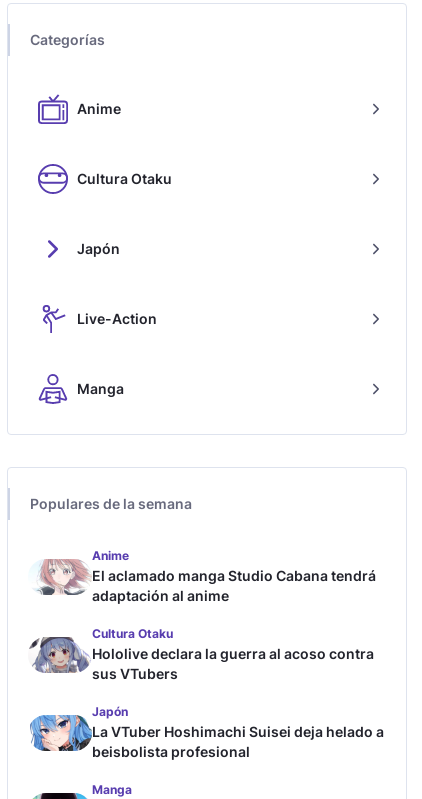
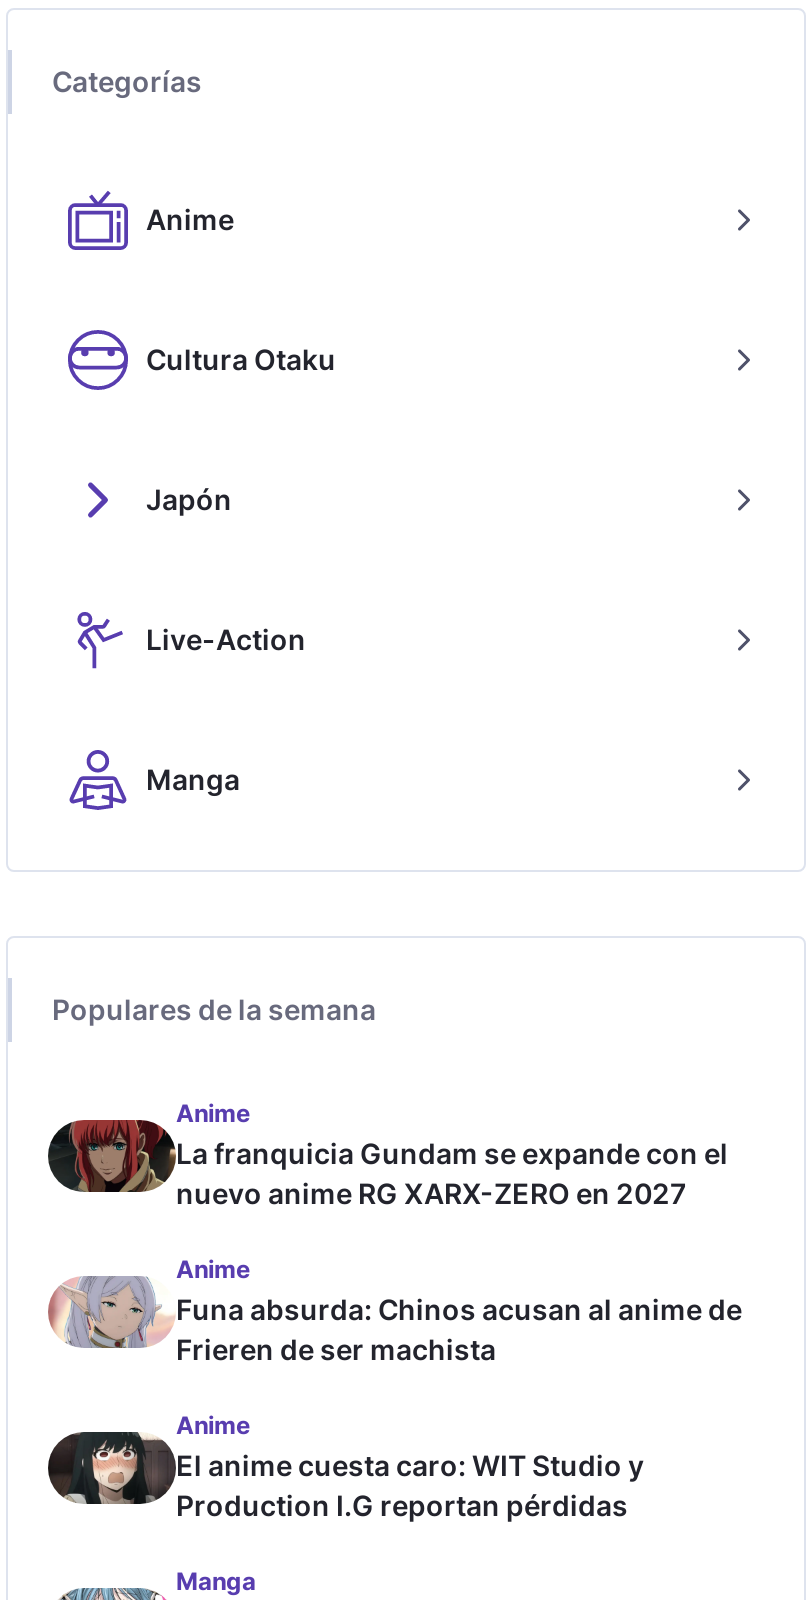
- [image]
- El aclamado manga Studio Cabana tendrá
- adaptación al anime
+ [image]
+ La franquicia Gundam se expande con el
+ nuevo anime RG XARX-ZERO en 2027

- [image]
- Cultura Otaku
- Hololive declara la guerra al acoso contra
- sus VTubers
+ [image]
+ Anime
+ Funa absurda: Chinos acusan al anime de
+ Frieren de ser machista

- [image]
- Japón
- La VTuber Hoshimachi Suisei deja helado a
- beisbolista profesional
+ [image]
+ Anime
+ El anime cuesta caro: WIT Studio y
+ Production I.G reportan pérdidas
